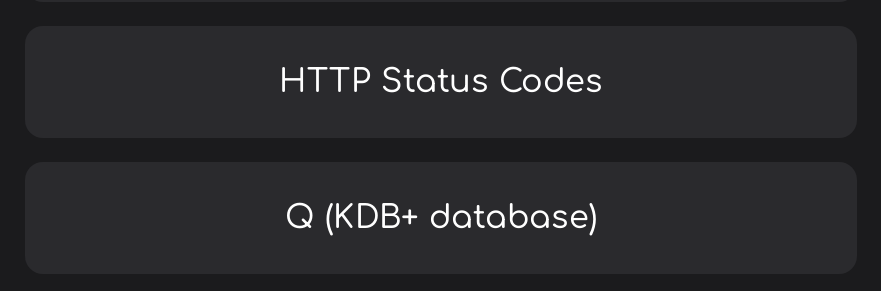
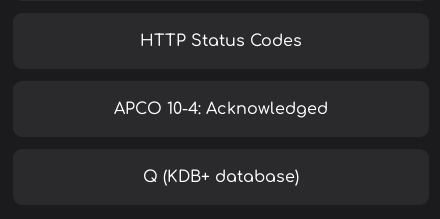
+ APCO 10-4: Acknowledged
